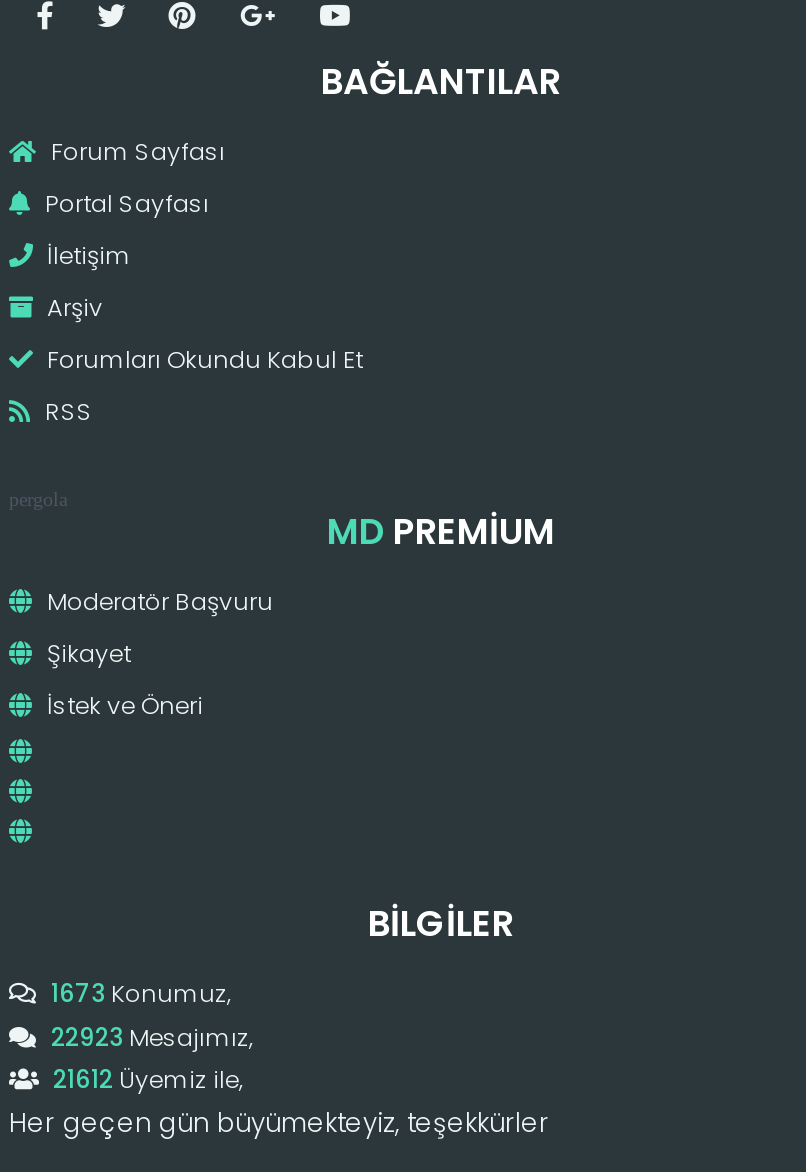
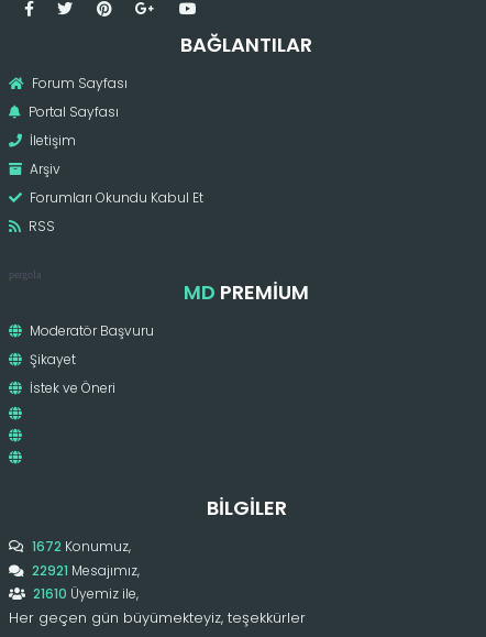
- 1673 Konumuz,
+ 1672 Konumuz,

- 22923 Mesajımız,
+ 22921 Mesajımız,

- 21612 Üyemiz ile,
+ 21610 Üyemiz ile,
